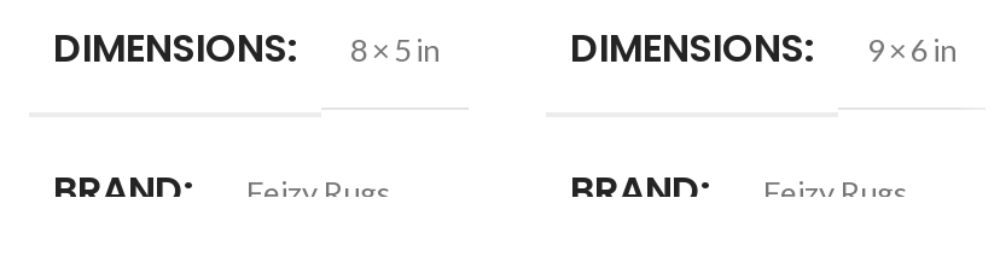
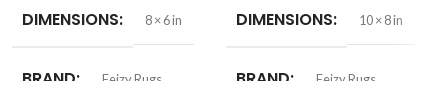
- DIMENSIONS 8 × 5 in
+ DIMENSIONS 8 × 6 in

- DIMENSIONS 9 × 6 in
+ DIMENSIONS 10 × 8 in
